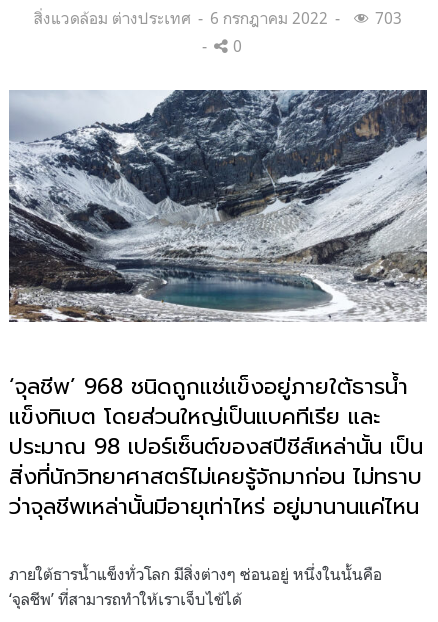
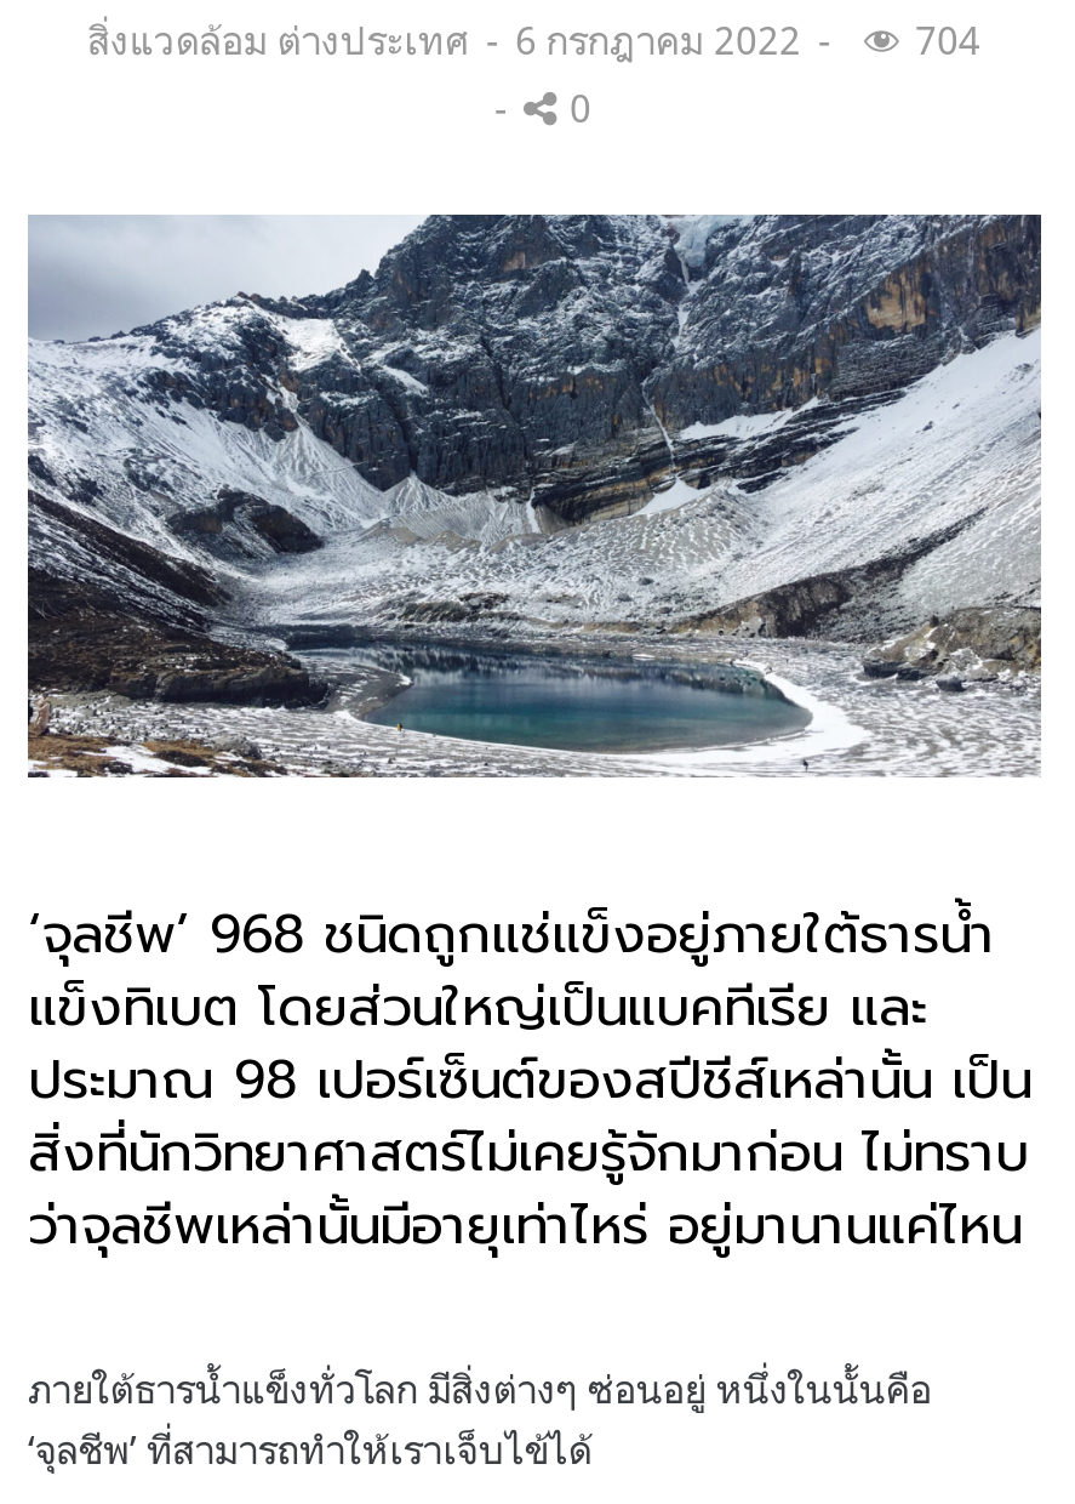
- 703
+ 704
